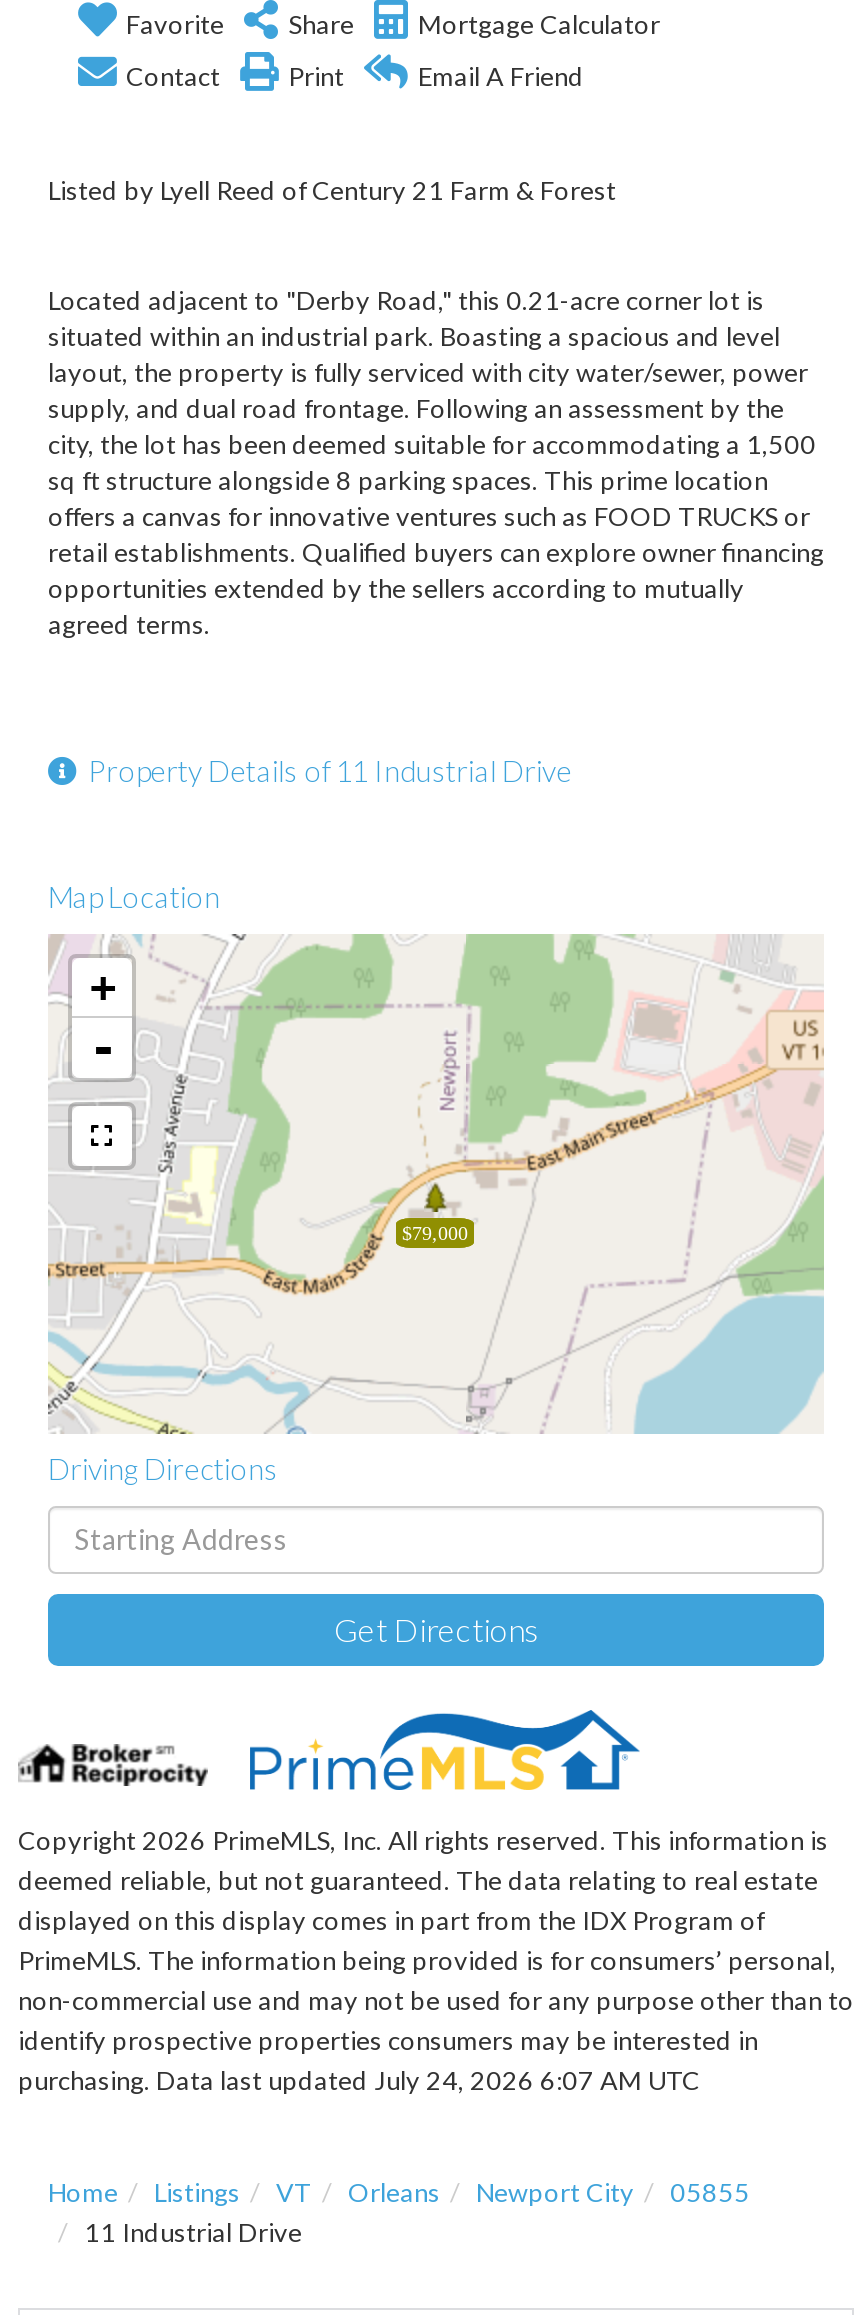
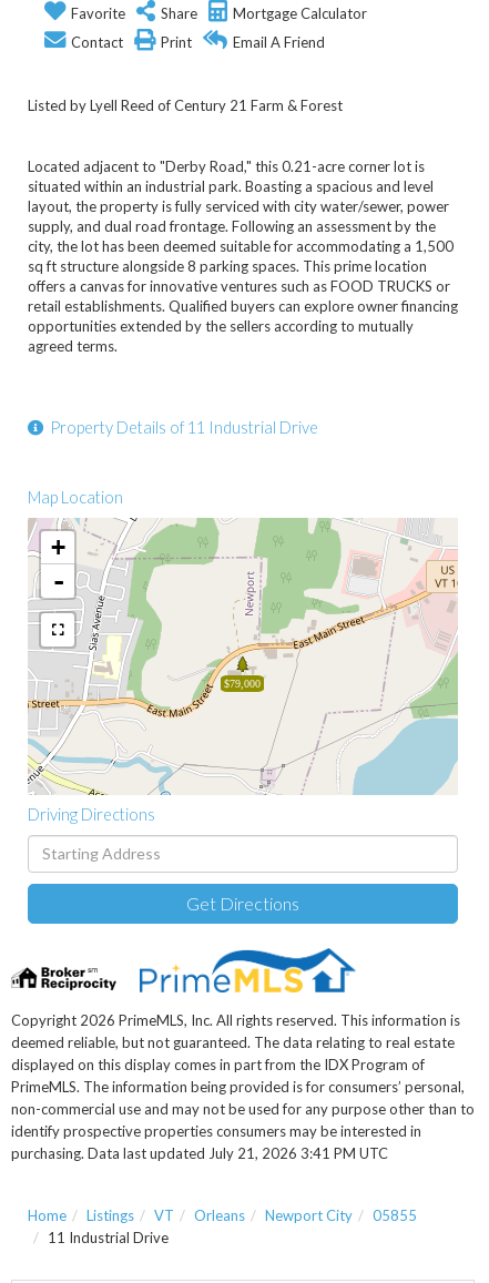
- purchasing. Data last updated July 24, 2026 6:07 AM UTC
+ purchasing. Data last updated July 21, 2026 3:41 PM UTC
